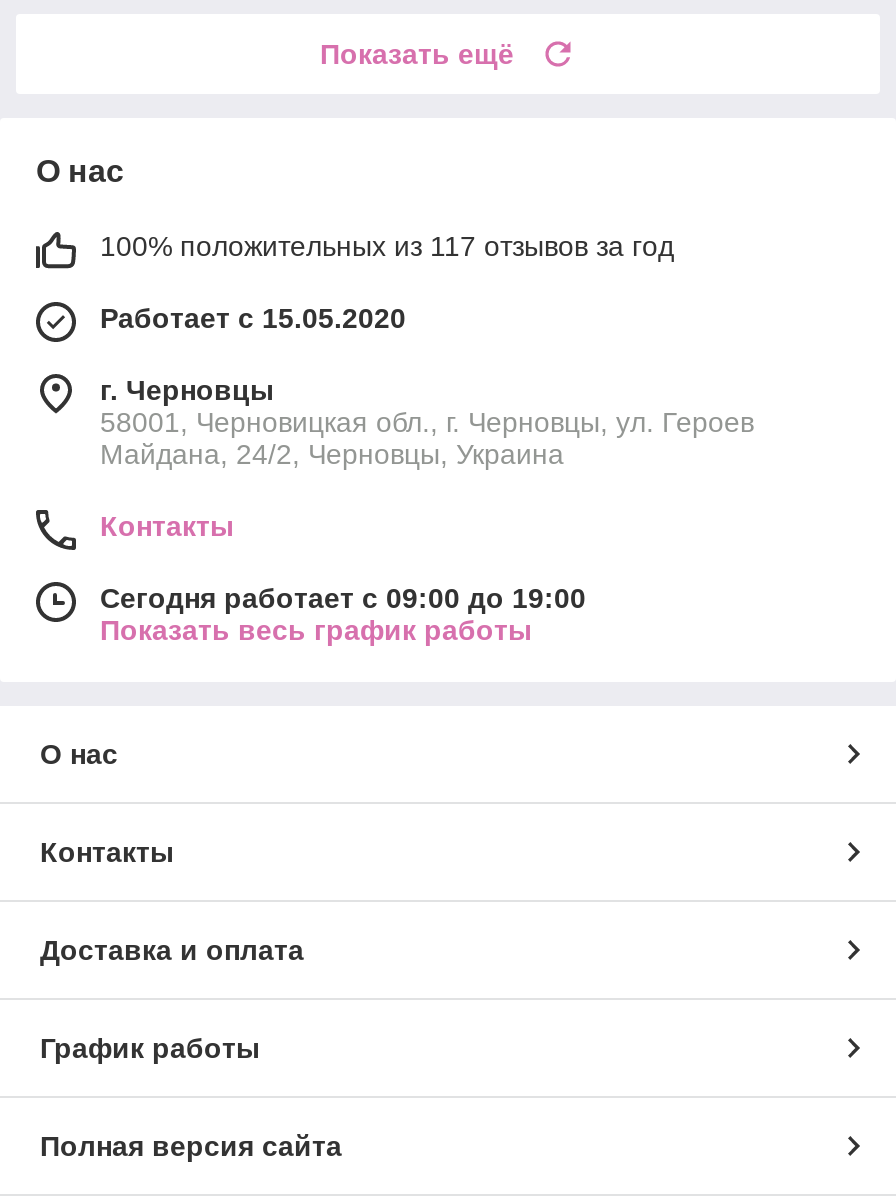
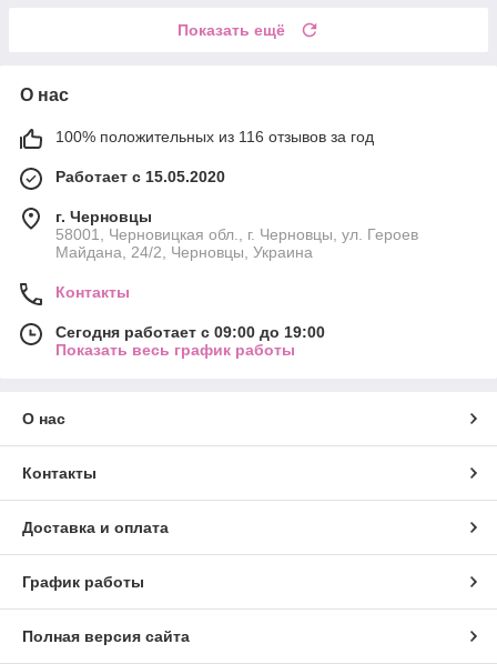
- 100% положительных из 117 отзывов за год
+ 100% положительных из 116 отзывов за год
